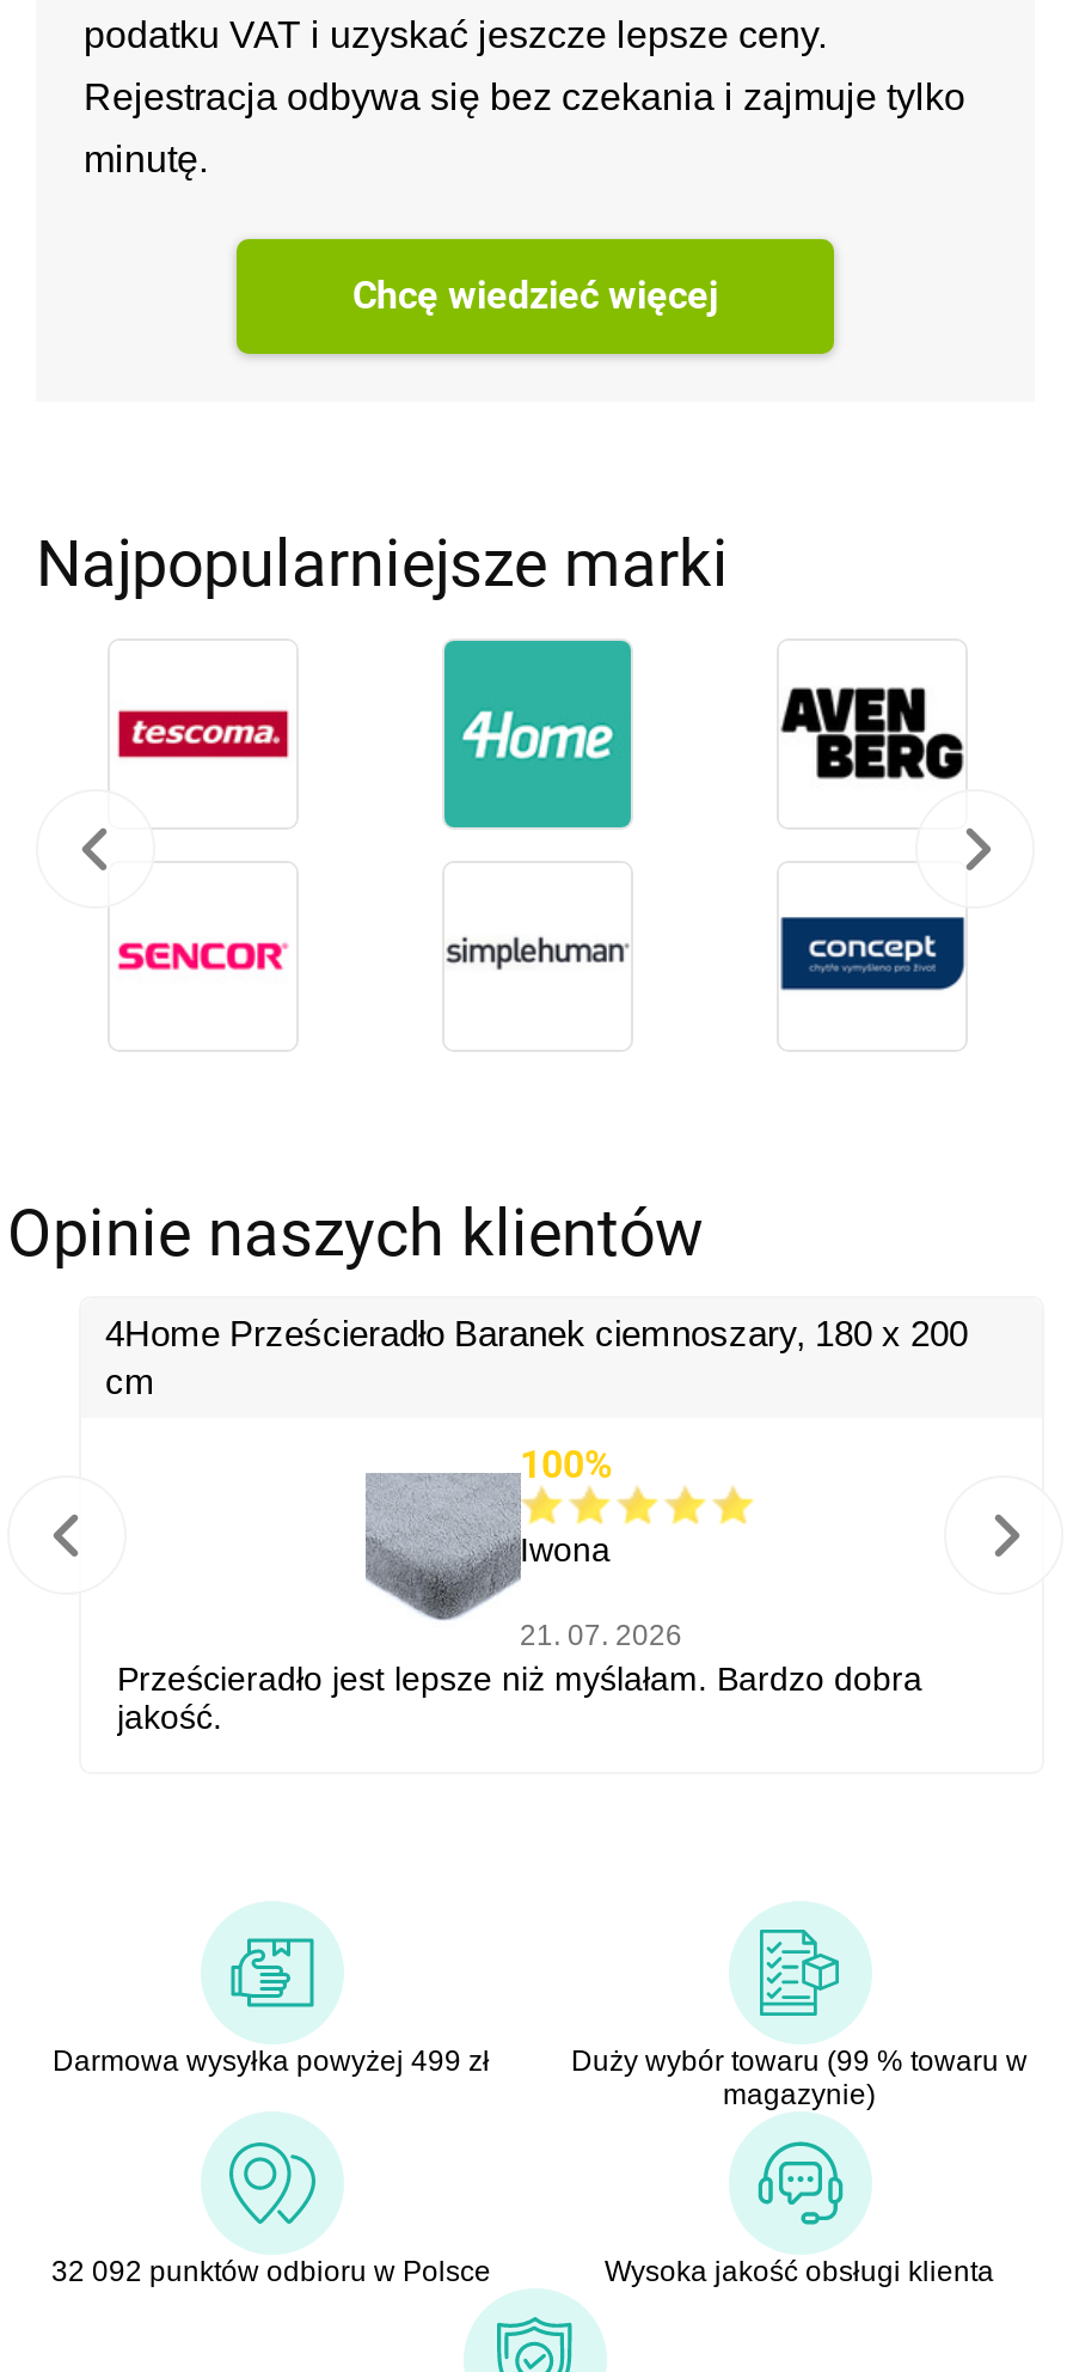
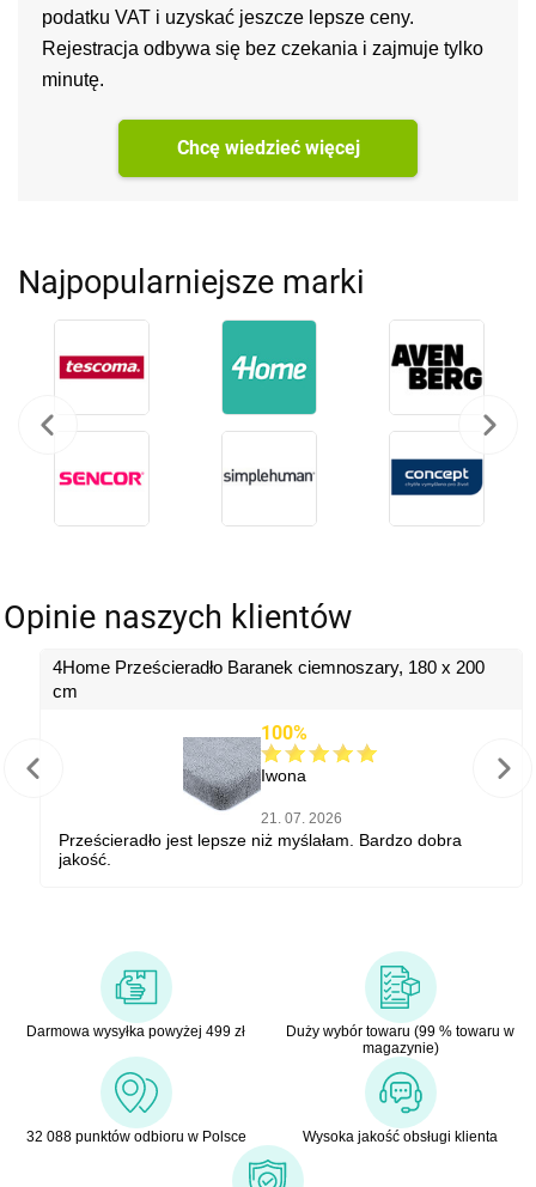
- 32 092 punktów odbioru w Polsce
+ 32 088 punktów odbioru w Polsce
